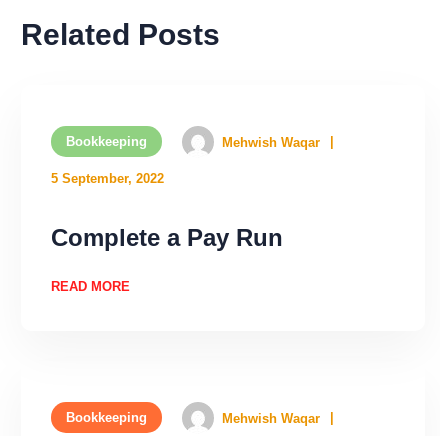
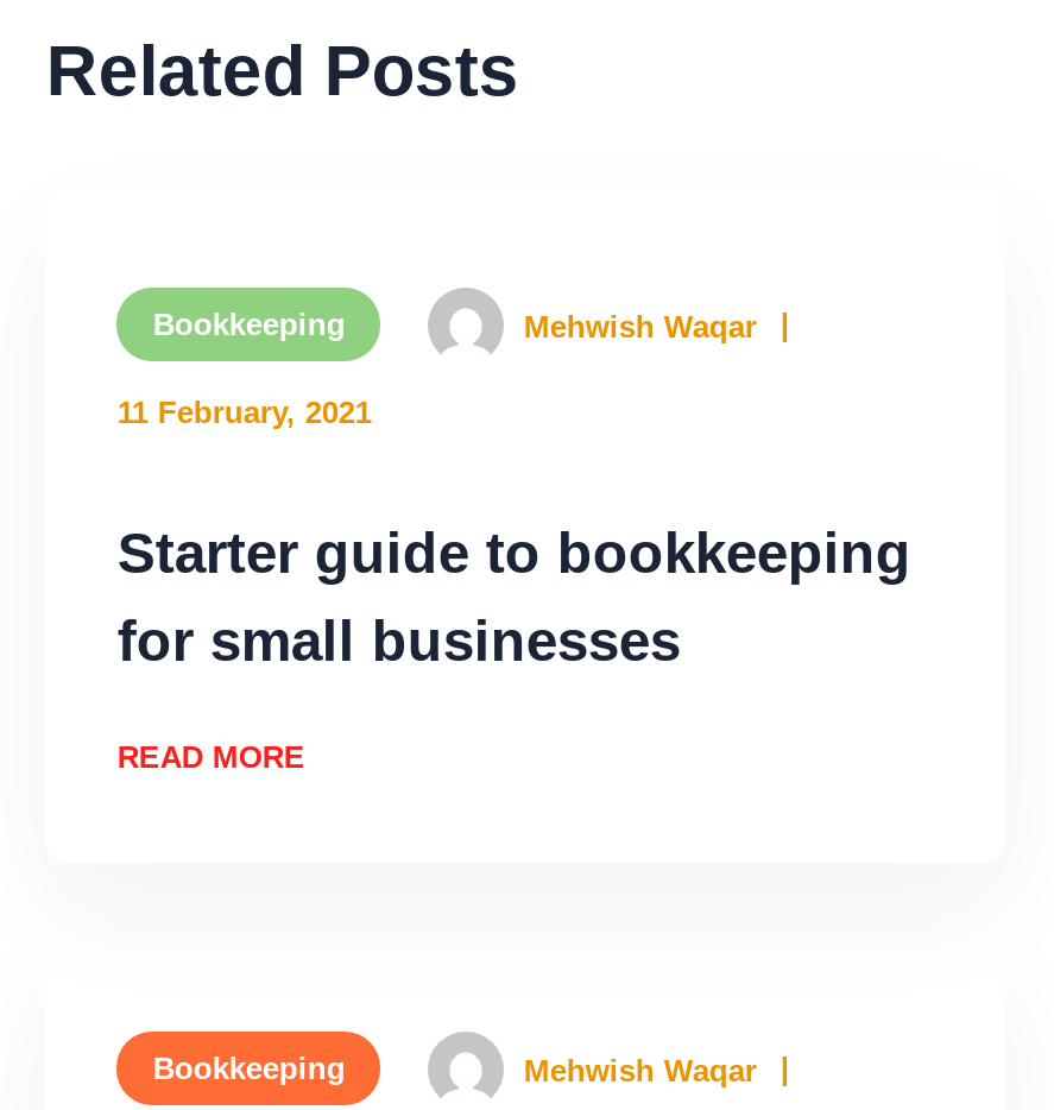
- 5 September, 2022
+ 11 February, 2021

- Complete a Pay Run
+ Starter guide to bookkeeping
+ for small businesses
